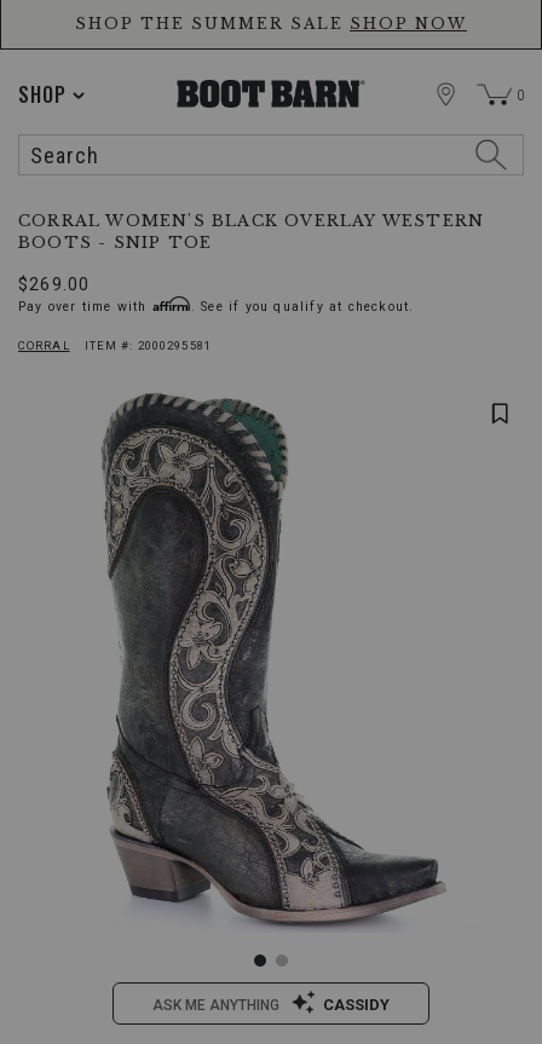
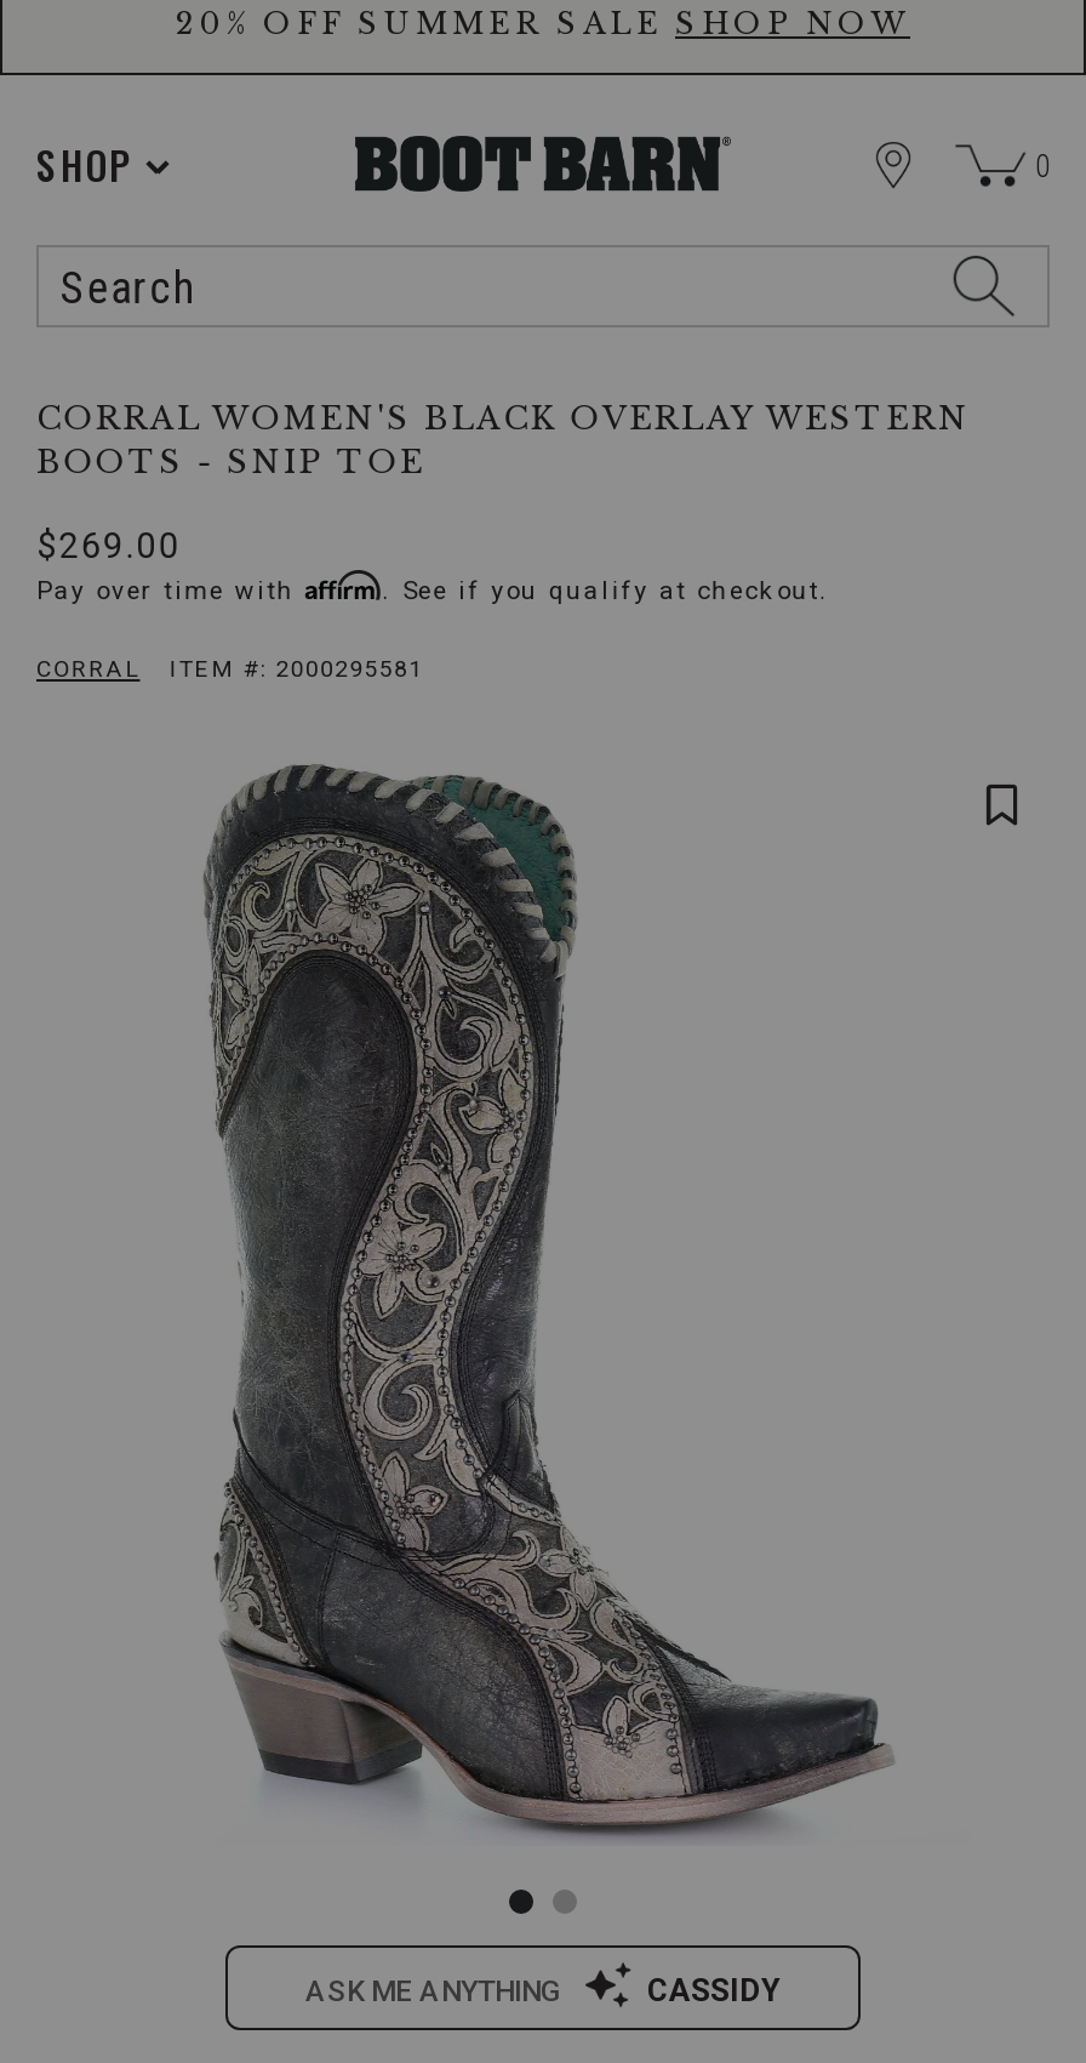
- SHOP THE SUMMER SALE SHOP NOW
+ 20% OFF SUMMER SALE SHOP NOW
